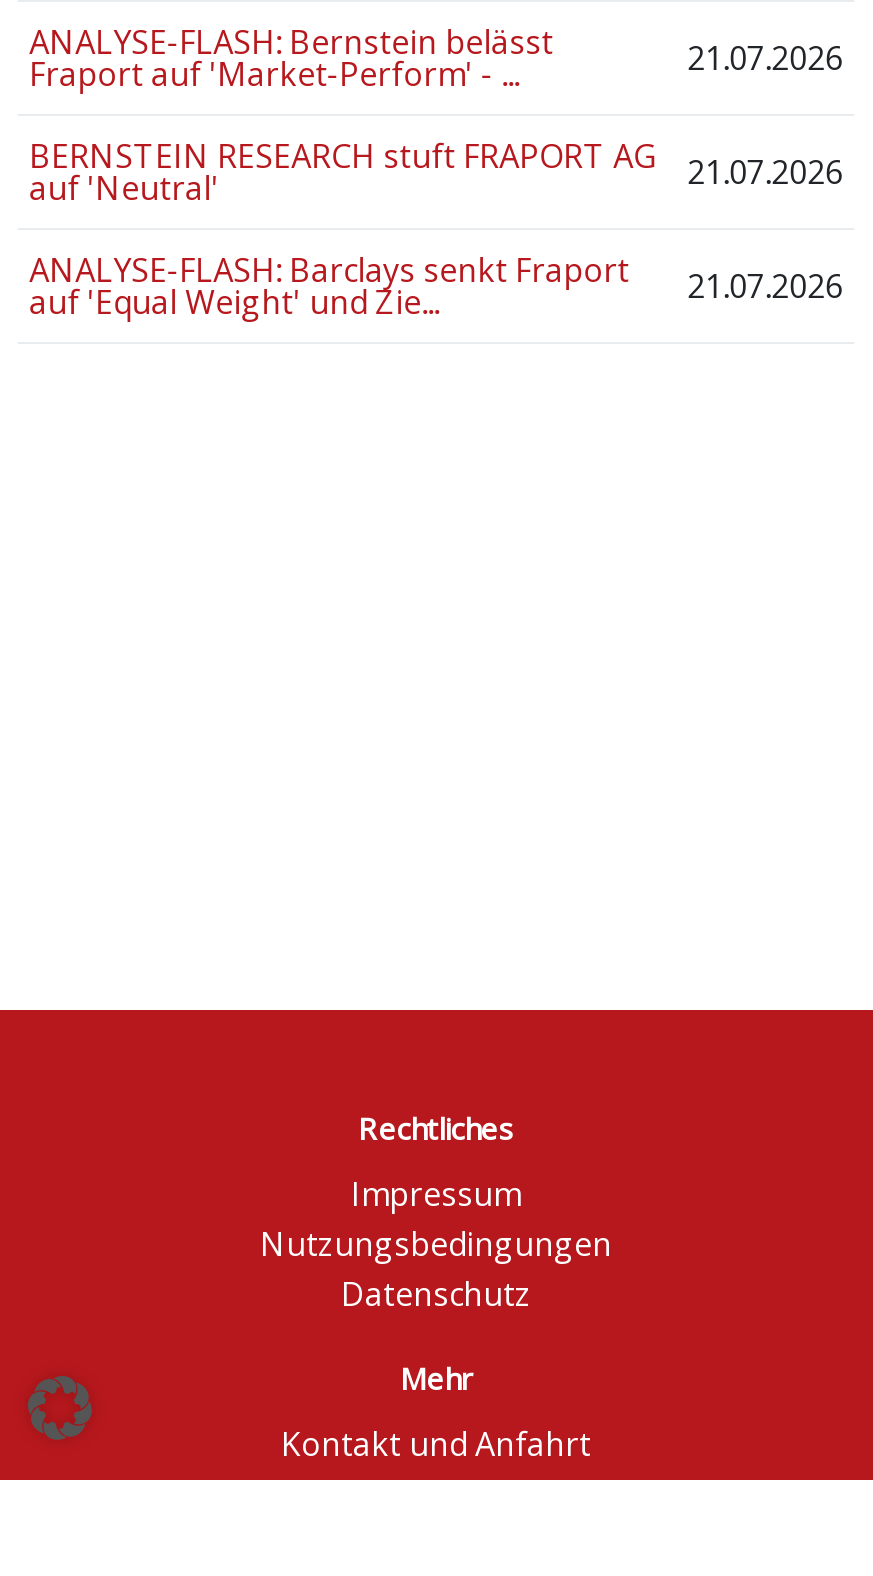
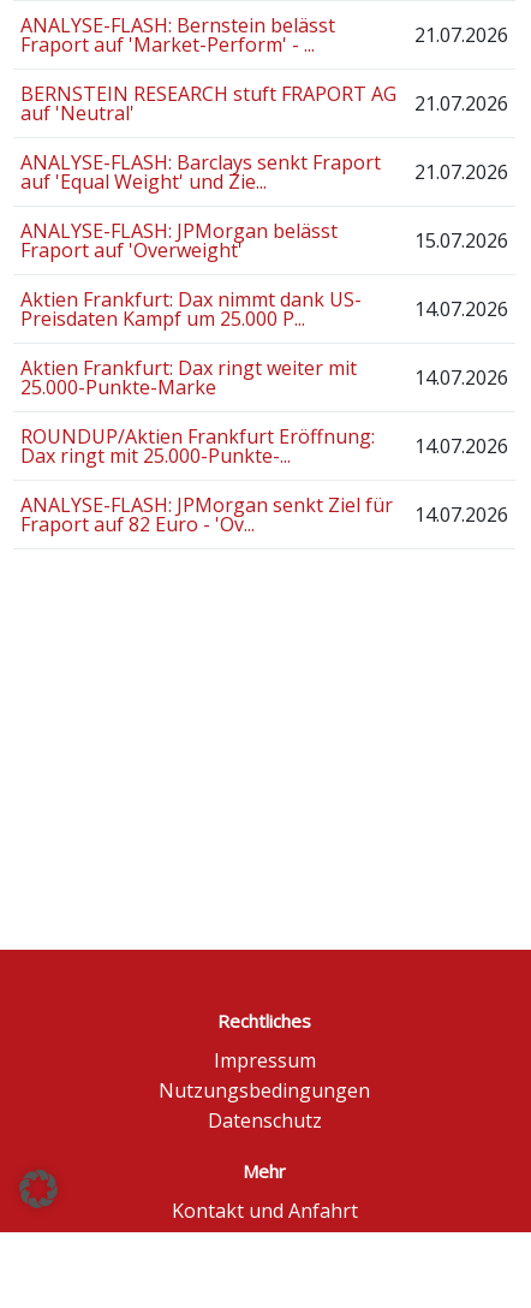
+ ANALYSE-FLASH: JPMorgan belässt
+ Fraport auf 'Overweight'
+ 15.07.2026
+ Aktien Frankfurt: Dax nimmt dank US-
+ Preisdaten Kampf um 25.000 P...
+ 14.07.2026
+ Aktien Frankfurt: Dax ringt weiter mit
+ 25.000-Punkte-Marke
+ 14.07.2026
+ ROUNDUP/Aktien Frankfurt Eröffnung:
+ Dax ringt mit 25.000-Punkte-...
+ 14.07.2026
+ ANALYSE-FLASH: JPMorgan senkt Ziel für
+ Fraport auf 82 Euro - 'Ov...
+ 14.07.2026
